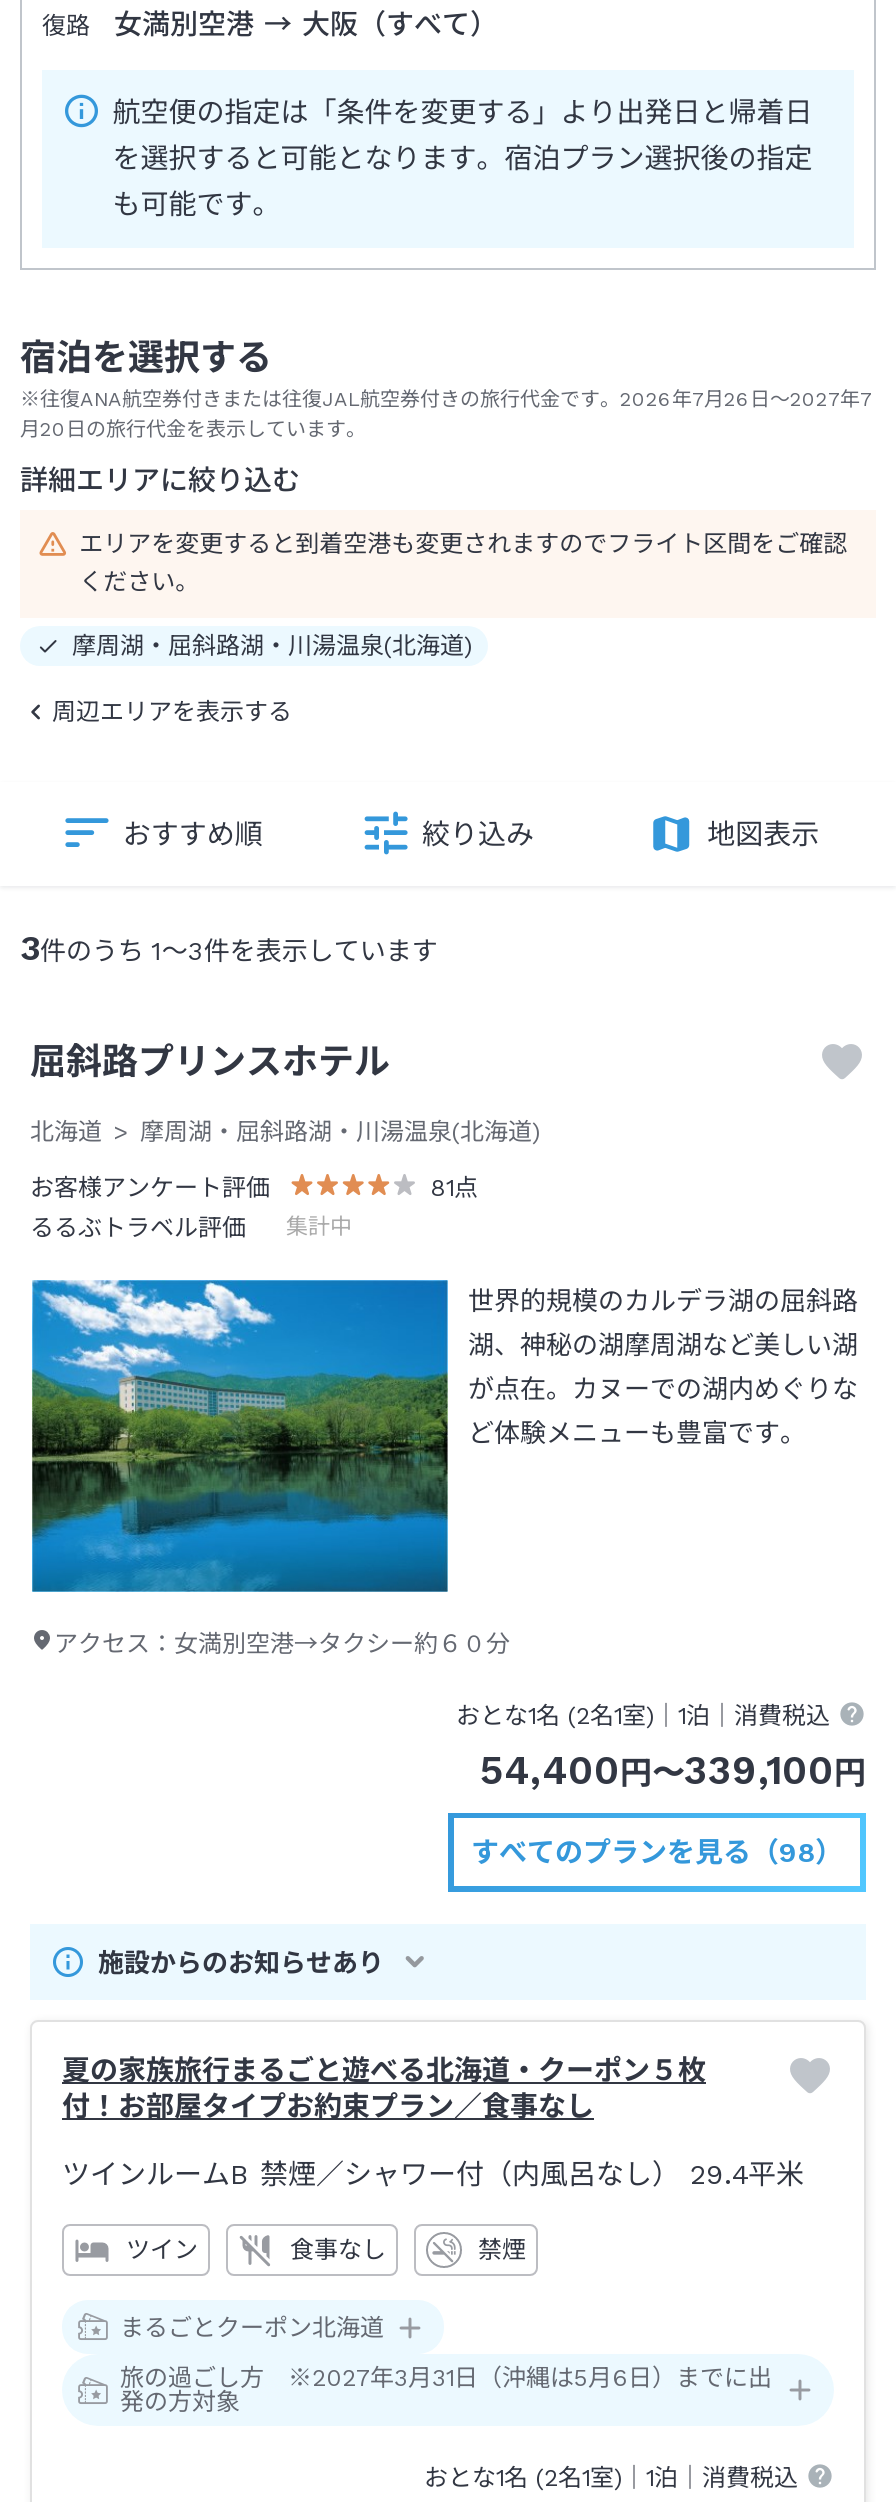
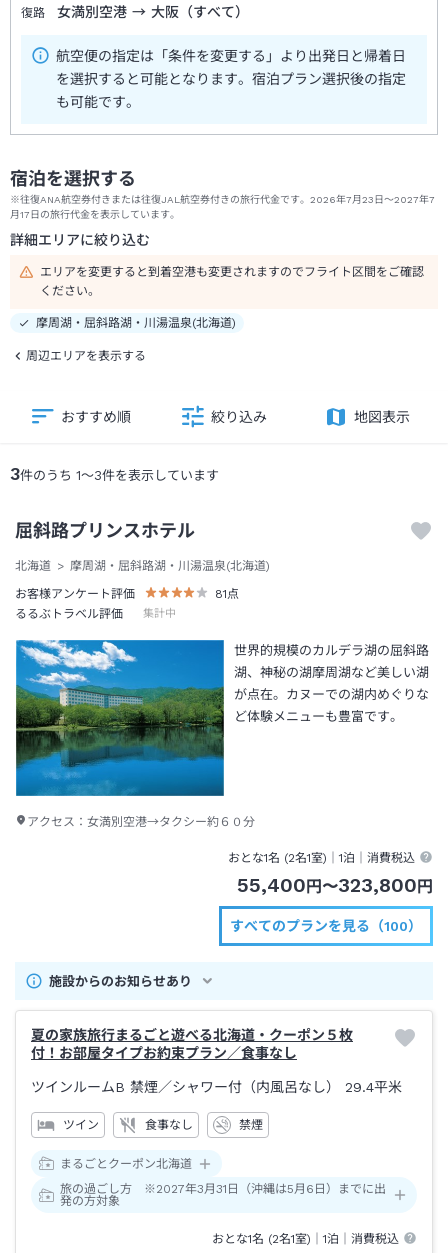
- ※往復ANA航空券付きまたは往復JAL航空券付きの旅行代金です。2026年7月26日～2027年7
+ ※往復ANA航空券付きまたは往復JAL航空券付きの旅行代金です。2026年7月23日～2027年7

- 月20日の旅行代金を表示しています。
+ 月17日の旅行代金を表示しています。

- 54,400円〜339,100円
+ 55,400円〜323,800円

- すべてのプランを見る（98）
+ すべてのプランを見る（100）
